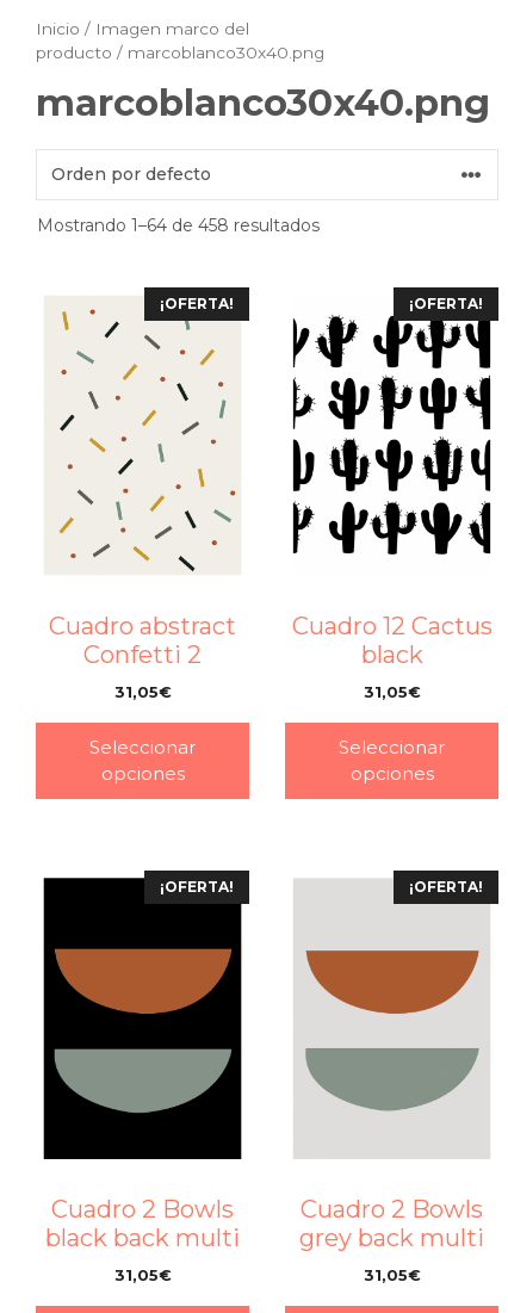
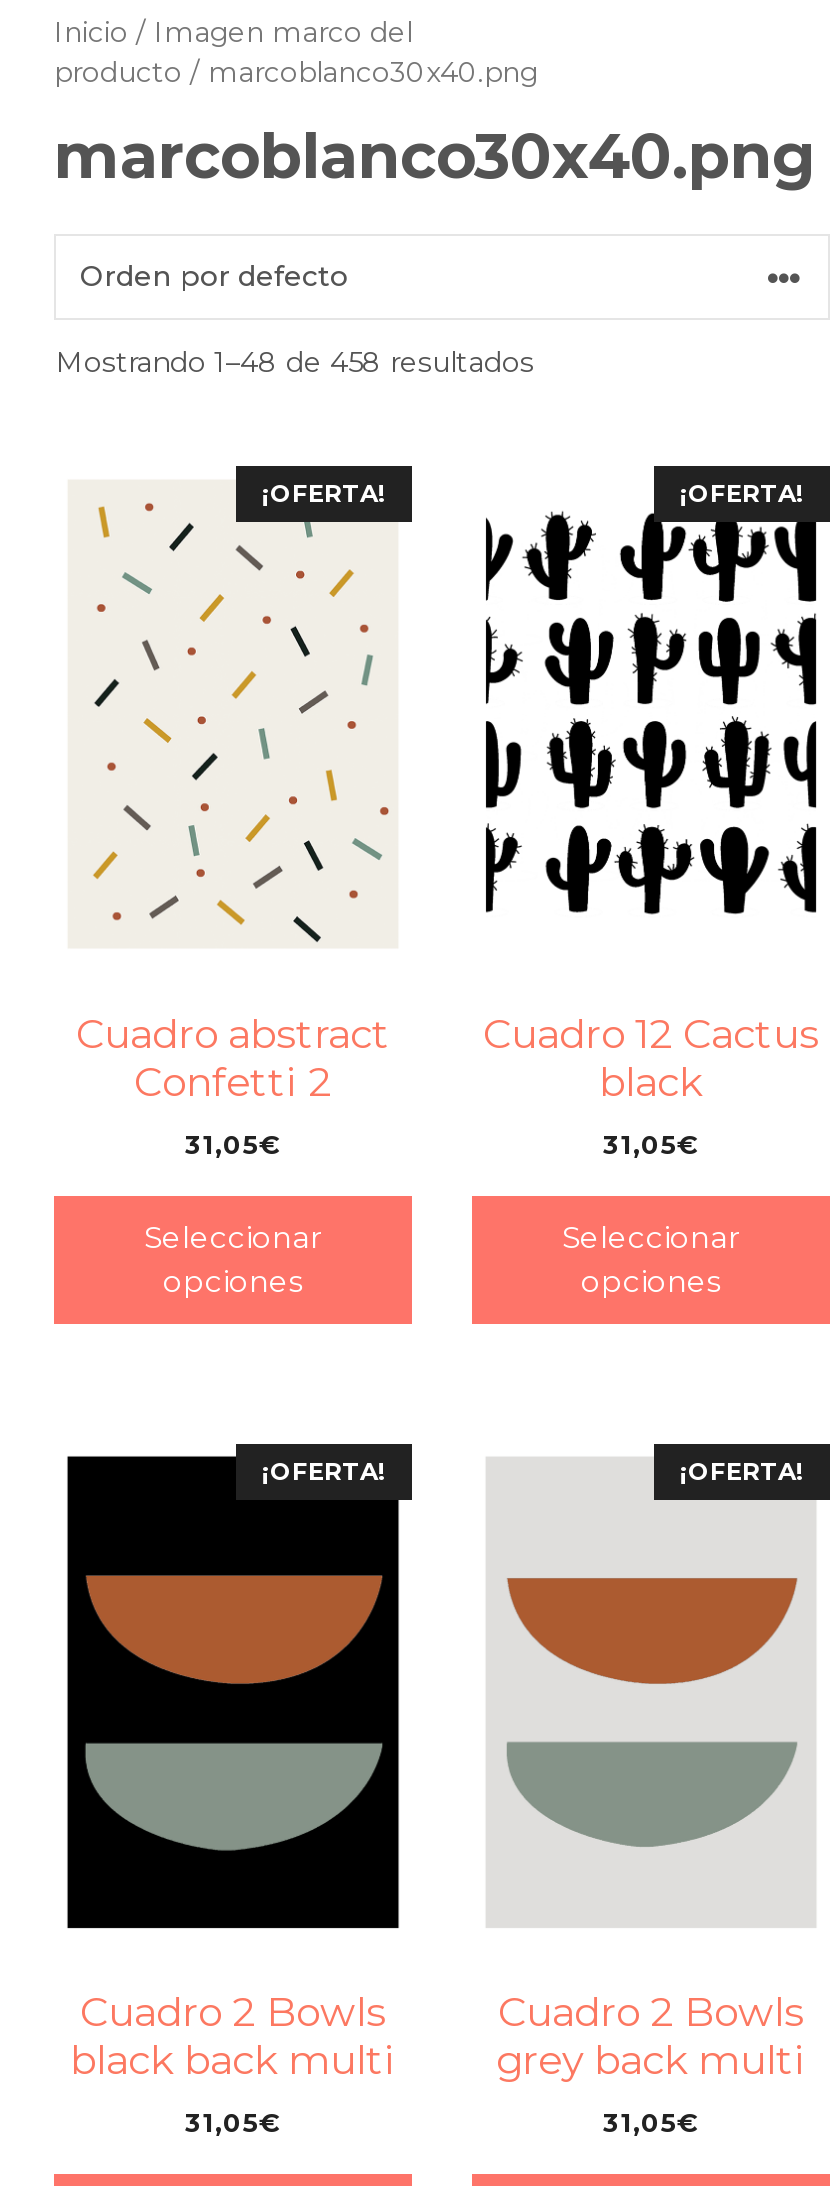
- Mostrando 1–64 de 458 resultados
+ Mostrando 1–48 de 458 resultados
